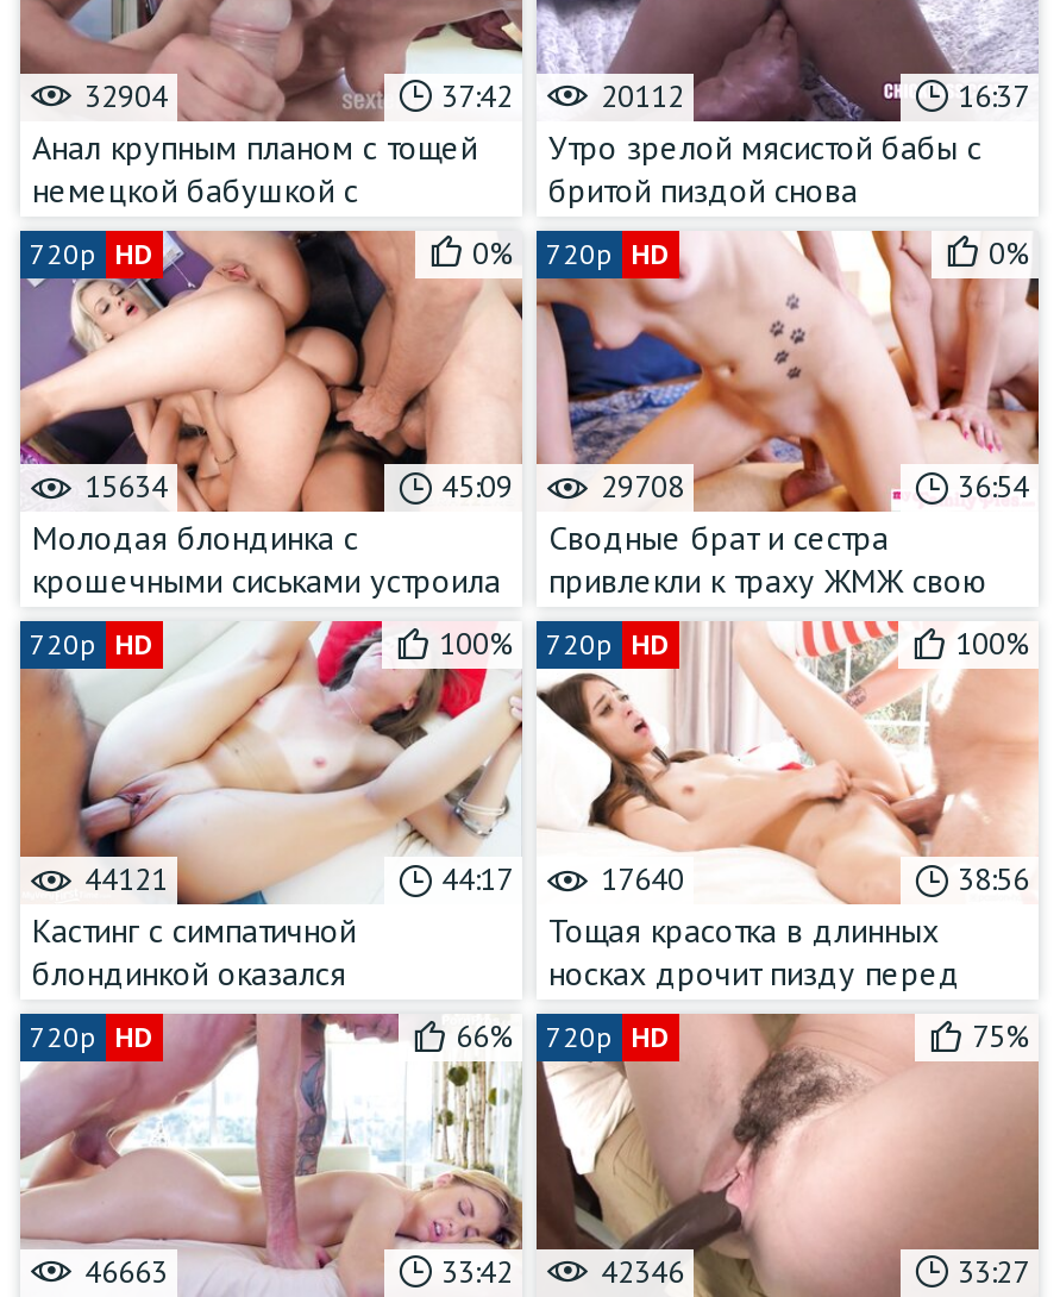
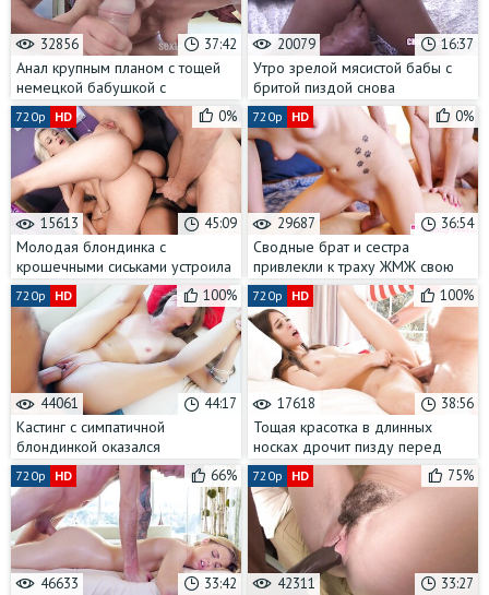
- 32904
+ 32856

- 37:42 20112
+ 37:42 20079

- 15634
+ 15613

- 45:09 29708
+ 45:09 29687

- 44121
+ 44061

- 44:17 17640
+ 44:17 17618

- 46663
+ 46633

- 33:42 42346
+ 33:42 42311
